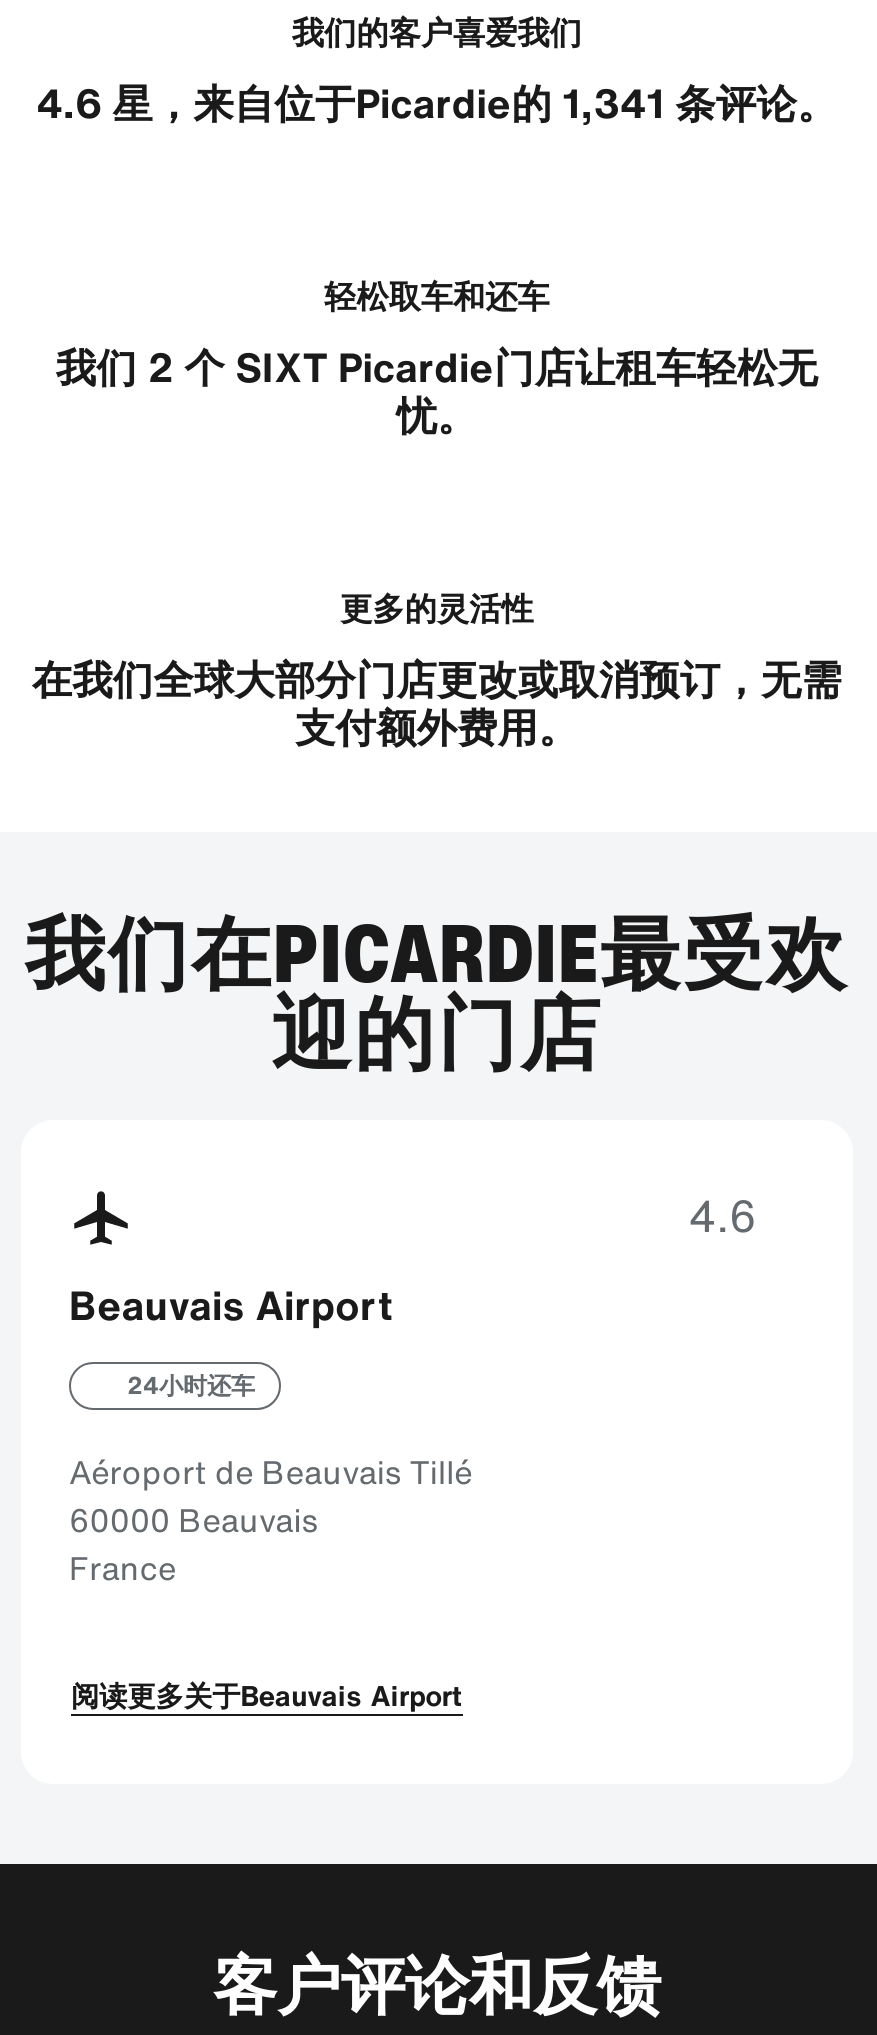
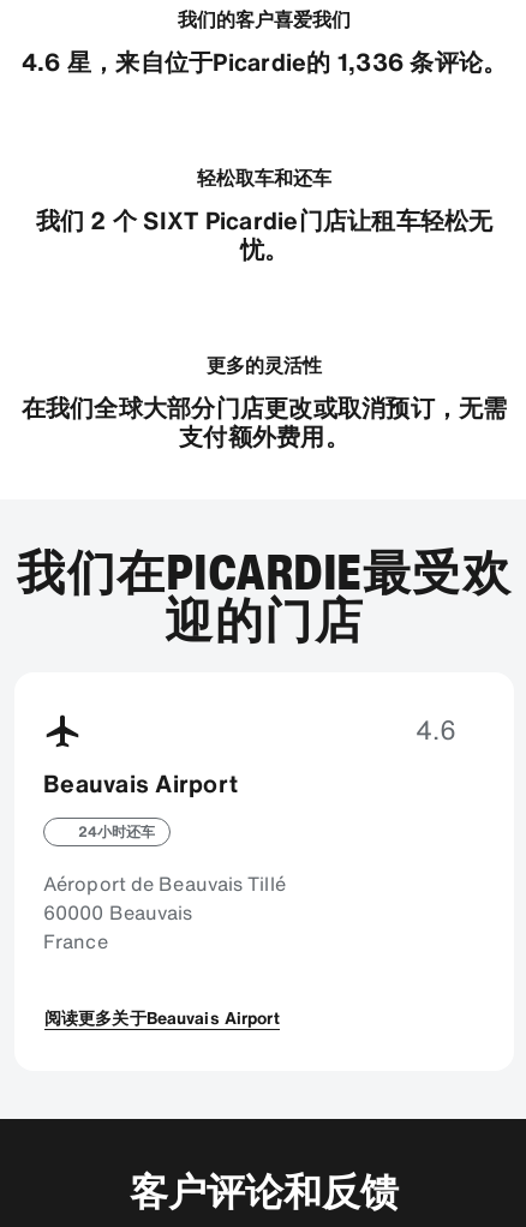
- 4.6 星，来自位于Picardie的 1,341 条评论。
+ 4.6 星，来自位于Picardie的 1,336 条评论。
